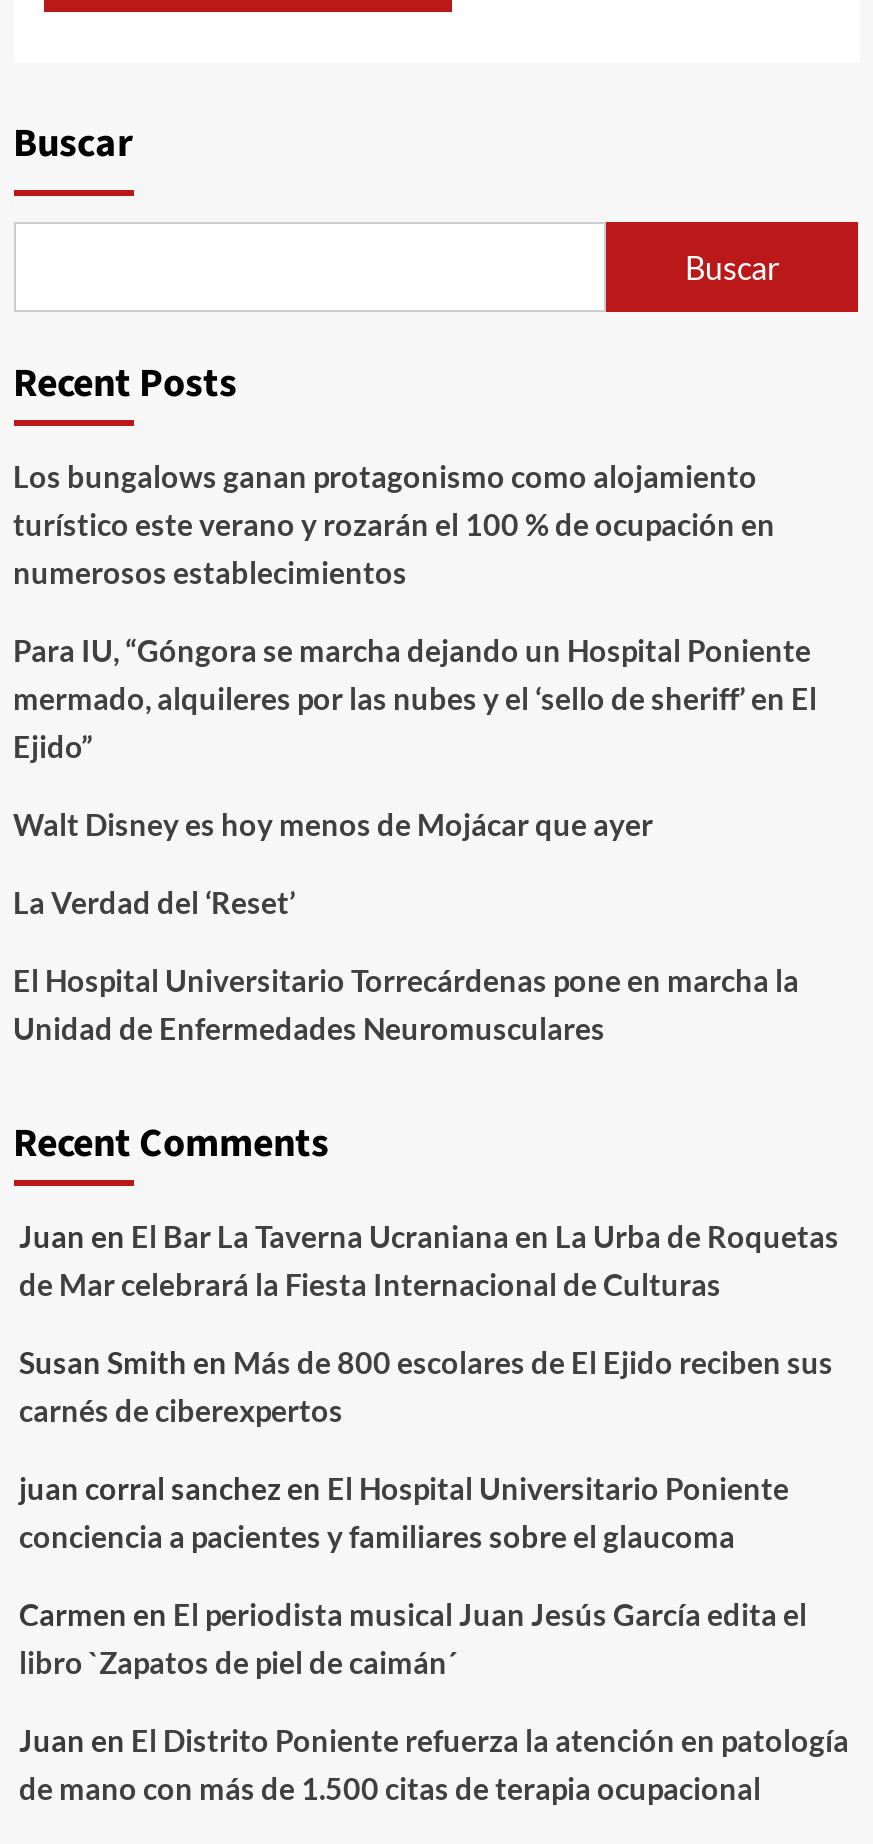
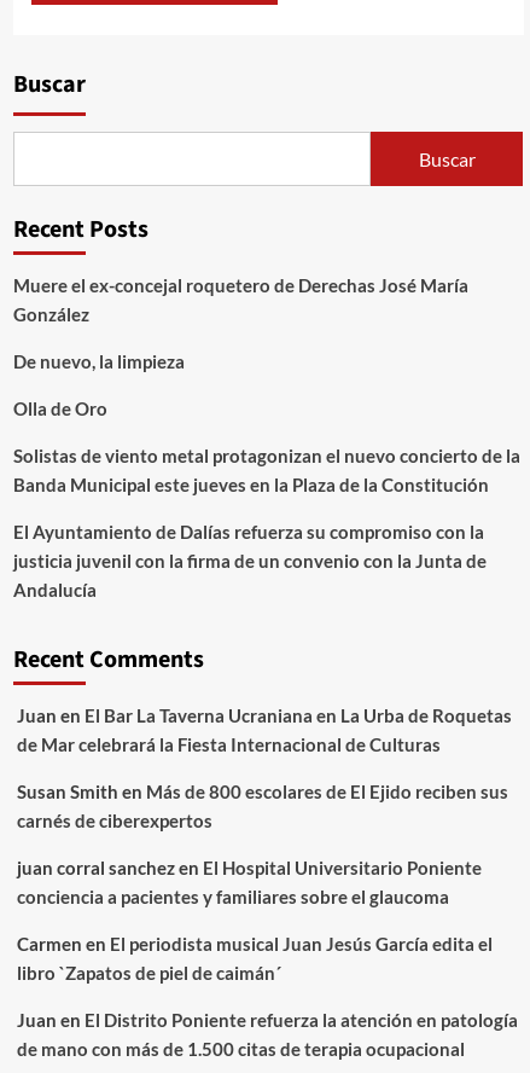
- Los bungalows ganan protagonismo como alojamiento
- turístico este verano y rozarán el 100 % de ocupación en
- numerosos establecimientos
+ Muere el ex-concejal roquetero de Derechas José María
+ González

- Para IU, “Góngora se marcha dejando un Hospital Poniente
- mermado, alquileres por las nubes y el ‘sello de sheriff’ en El
- Ejido”
+ De nuevo, la limpieza

- Walt Disney es hoy menos de Mojácar que ayer
+ Olla de Oro

- La Verdad del ‘Reset’
+ Solistas de viento metal protagonizan el nuevo concierto de la
+ Banda Municipal este jueves en la Plaza de la Constitución

- El Hospital Universitario Torrecárdenas pone en marcha la
- Unidad de Enfermedades Neuromusculares
+ El Ayuntamiento de Dalías refuerza su compromiso con la
+ justicia juvenil con la firma de un convenio con la Junta de
+ Andalucía
